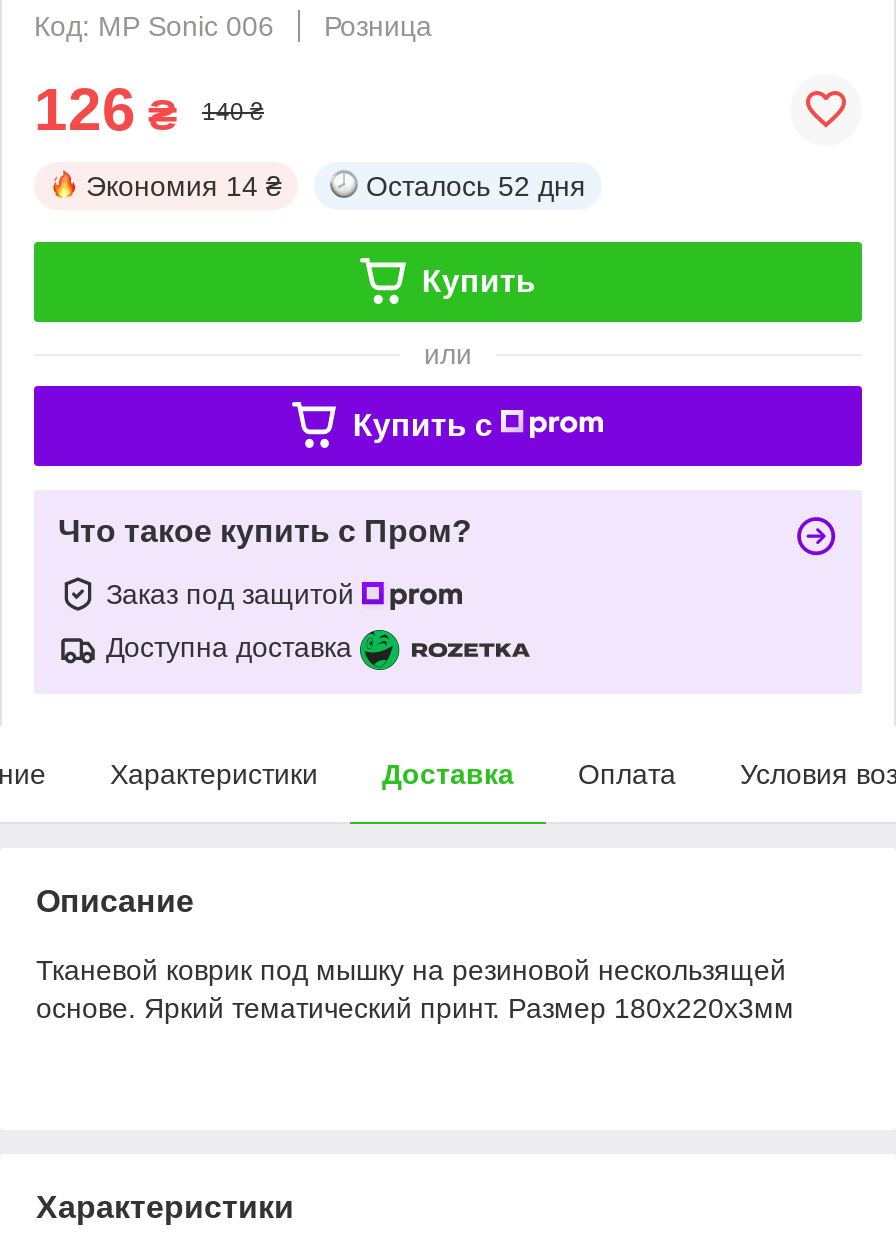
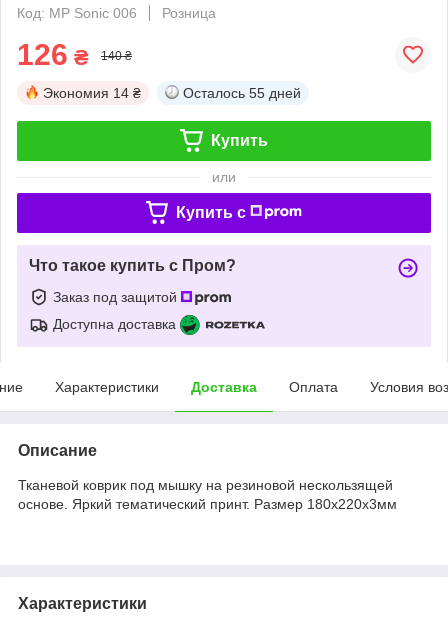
- Осталось 52 дня
+ Осталось 55 дней
